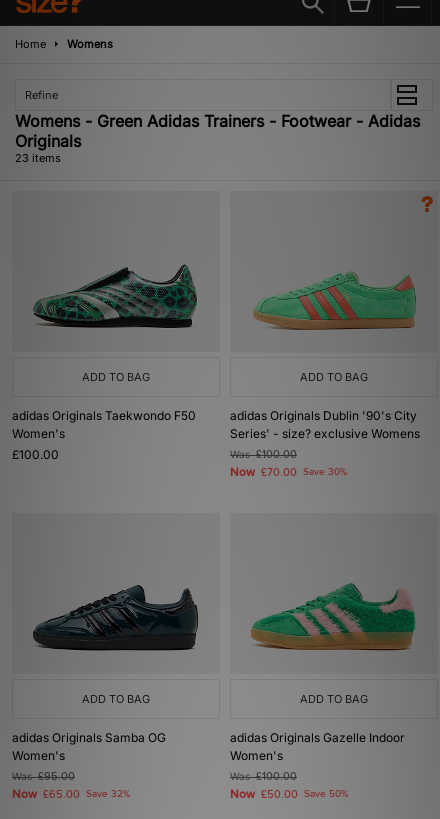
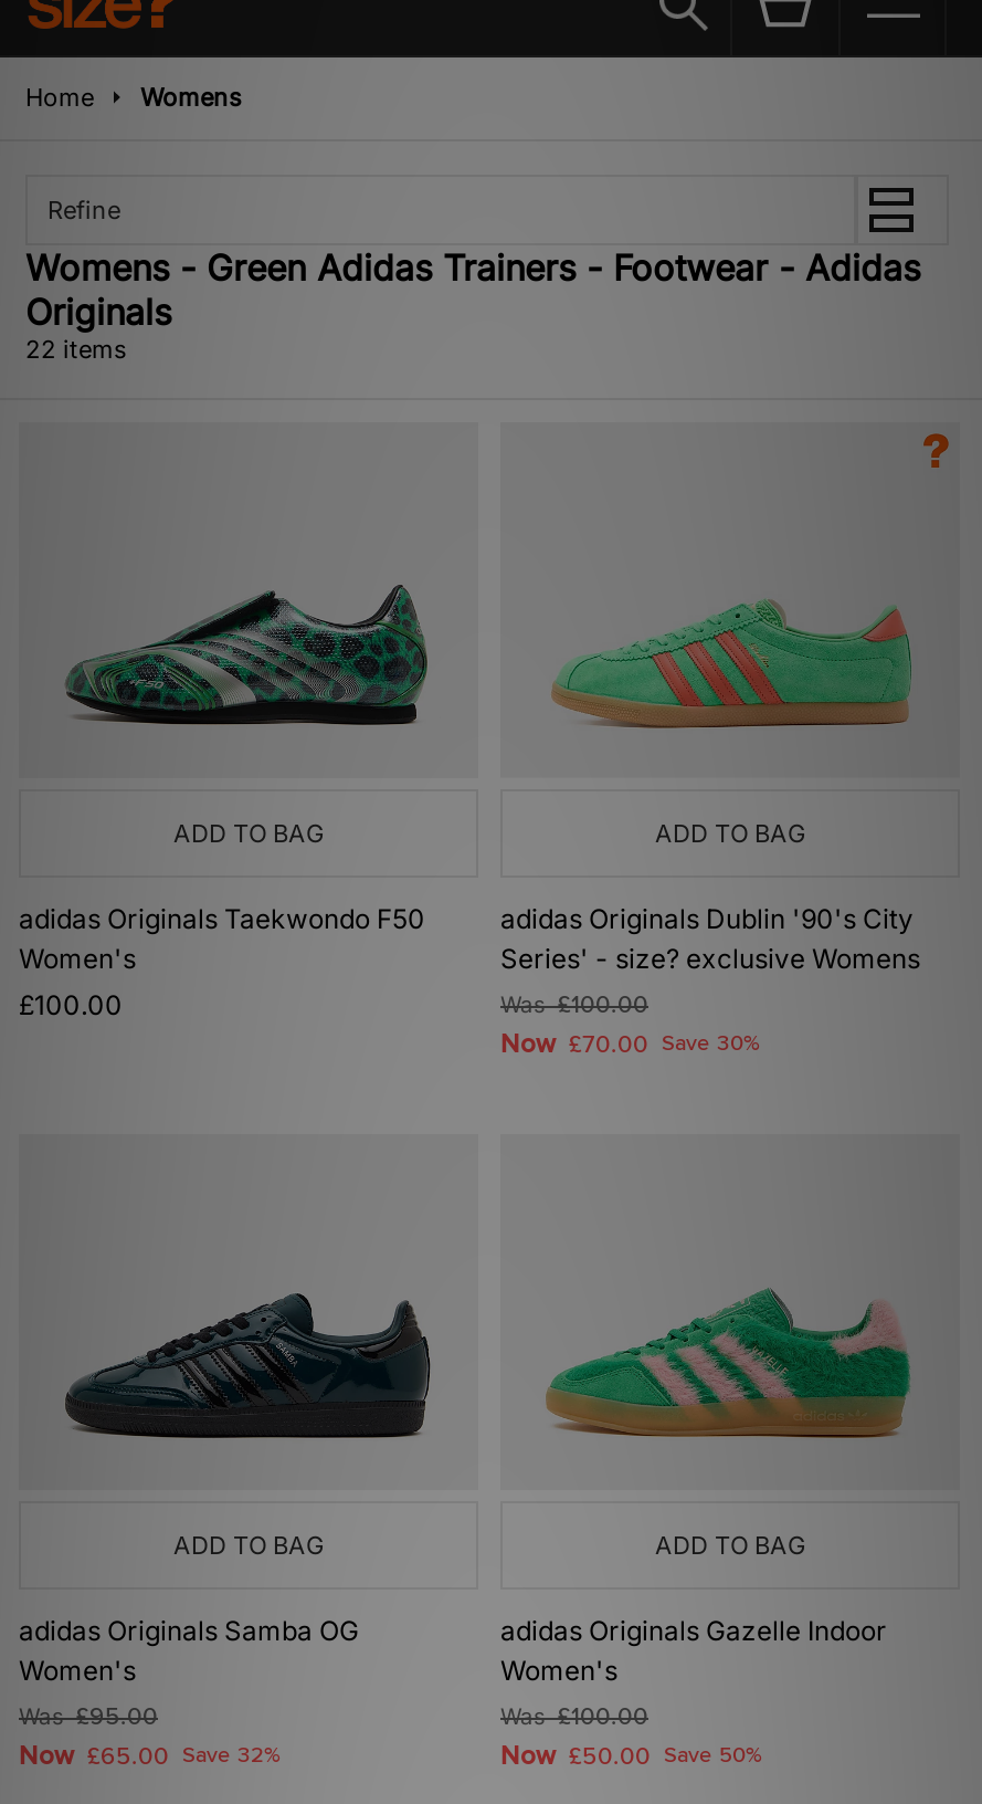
- 23 items
+ 22 items
